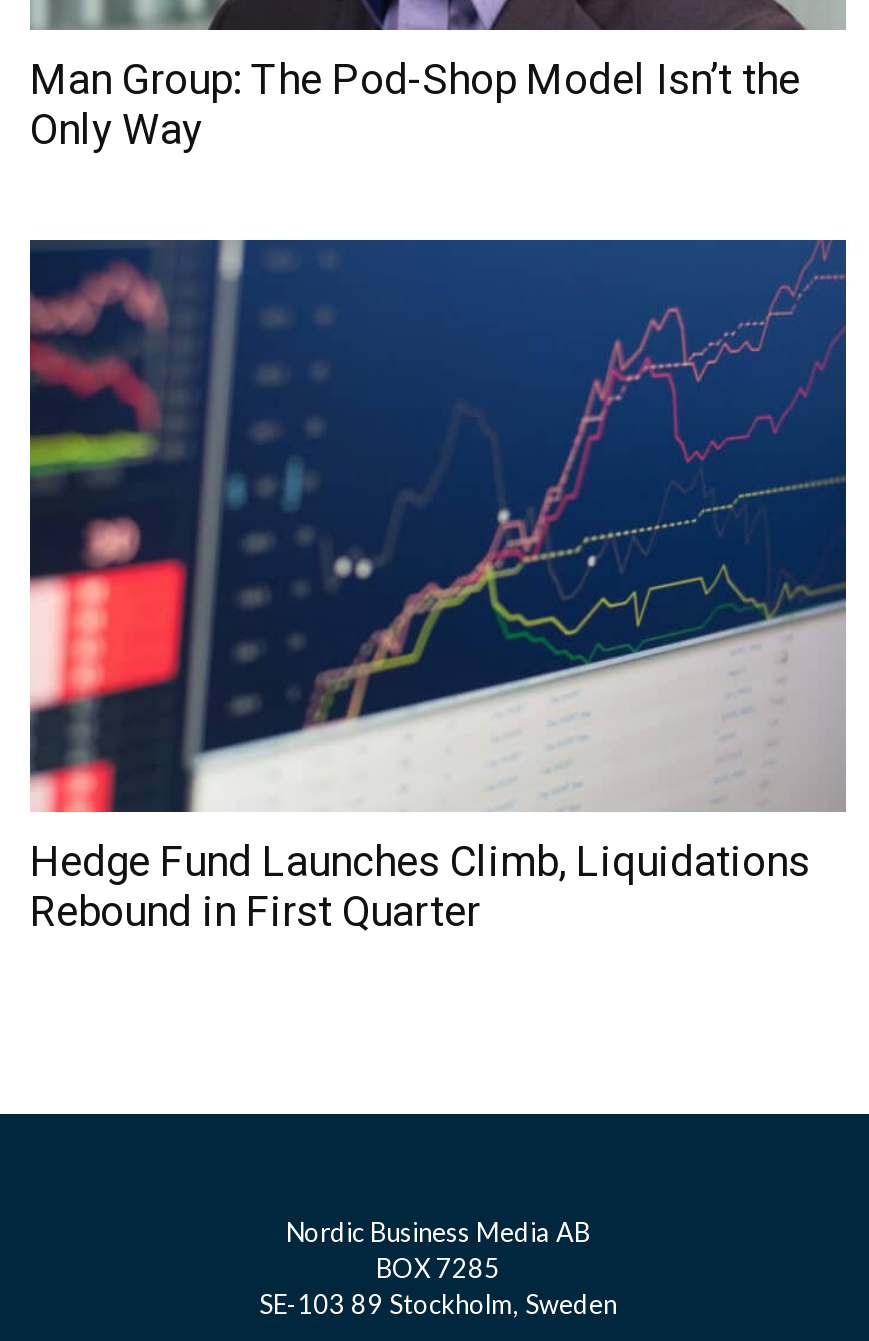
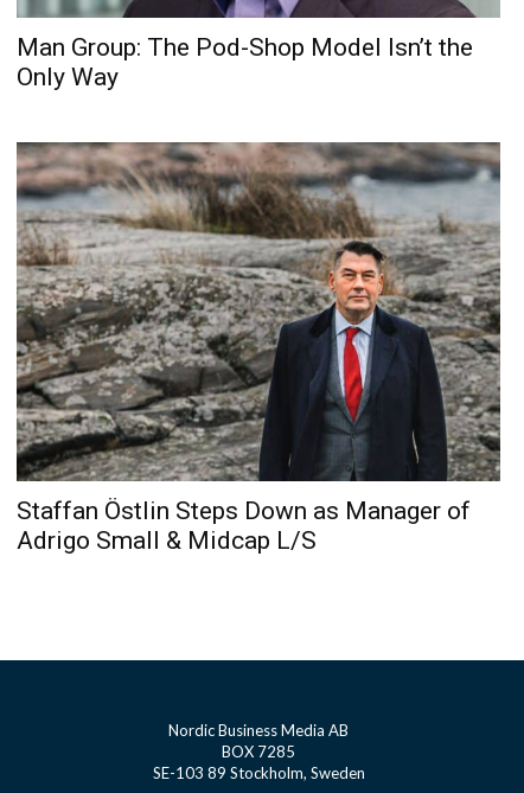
- [image]
- Hedge Fund Launches Climb, Liquidations
- Rebound in First Quarter
+ [image]
+ Staffan Östlin Steps Down as Manager of
+ Adrigo Small & Midcap L/S
